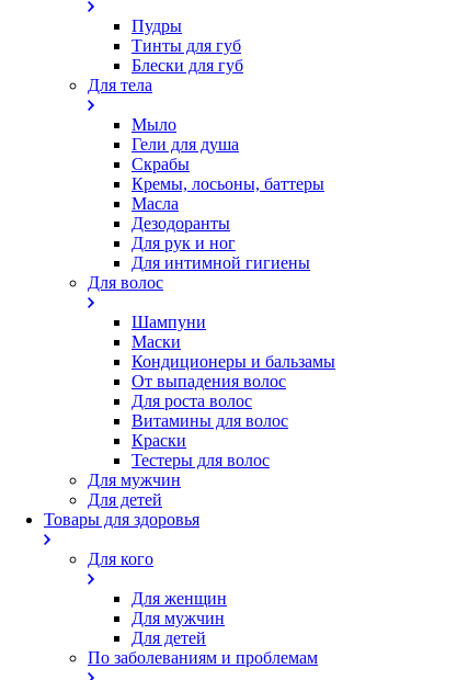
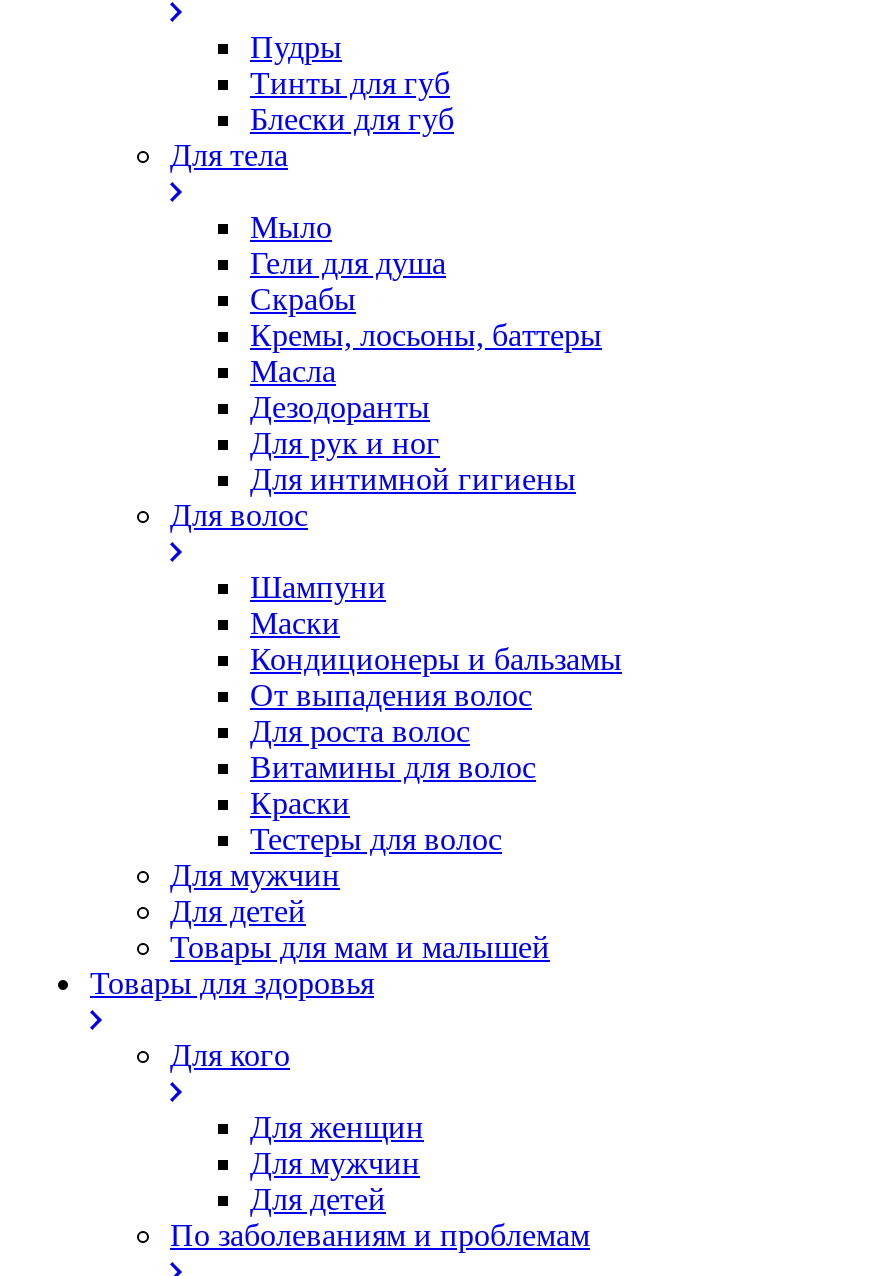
+ Товары для мам и малышей
